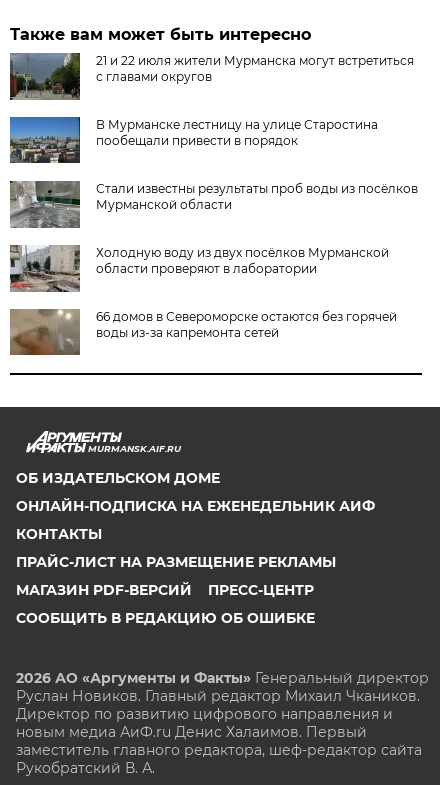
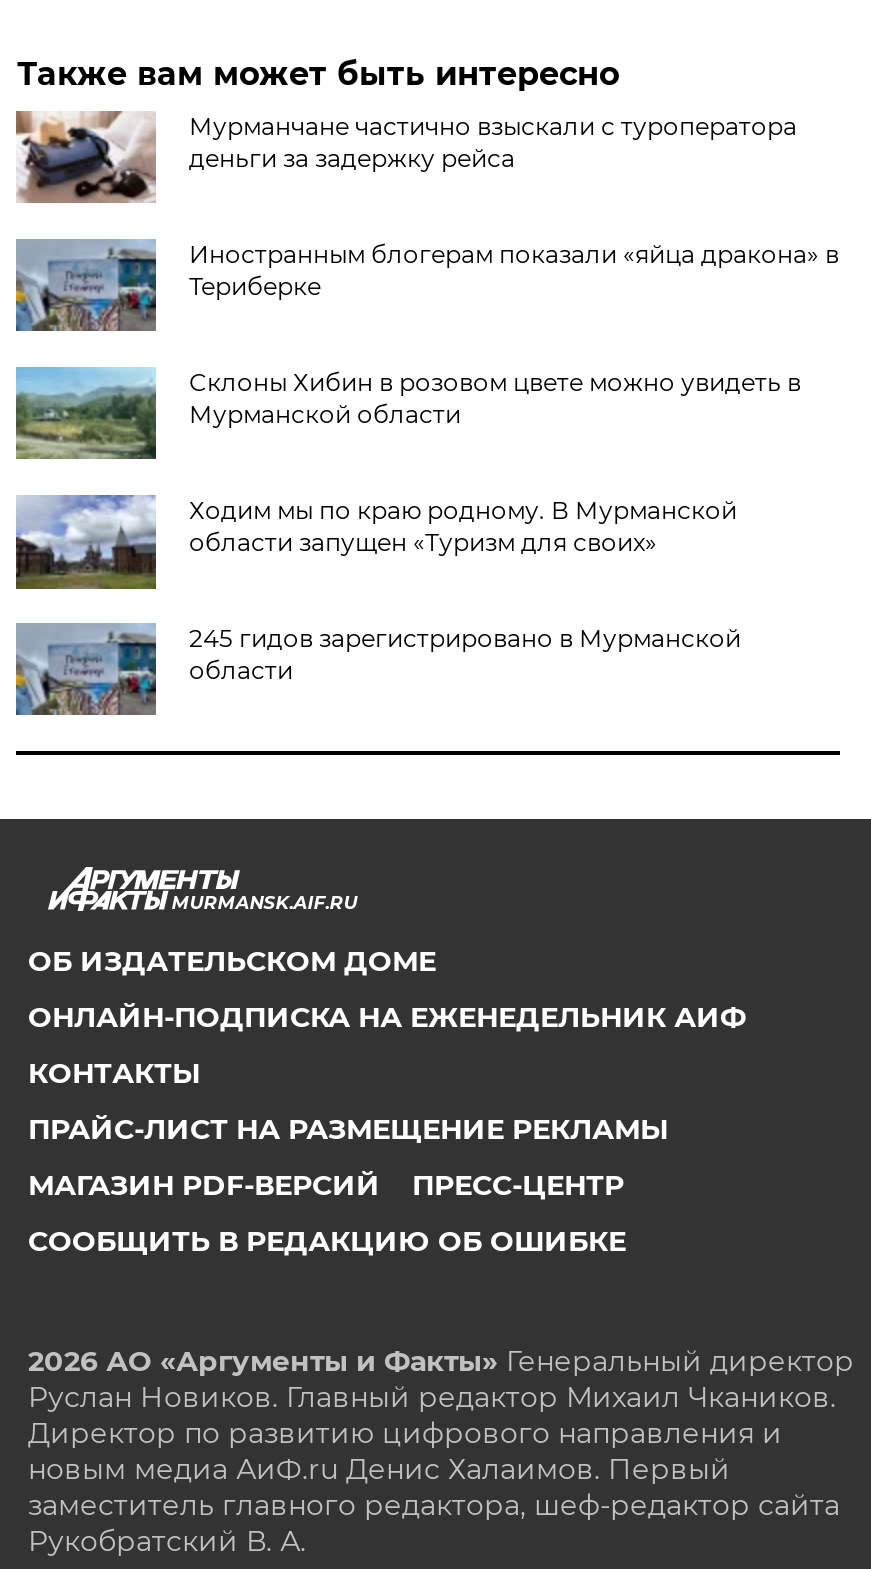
- [image]
- 21 и 22 июля жители Мурманска могут встретиться
- с главами округов
+ [image]
+ Мурманчане частично взыскали с туроператора
+ деньги за задержку рейса

- [image]
- В Мурманске лестницу на улице Старостина
- пообещали привести в порядок
+ [image]
+ Иностранным блогерам показали «яйца дракона» в
+ Териберке

- [image]
- Стали известны результаты проб воды из посёлков
+ [image]
+ Склоны Хибин в розовом цвете можно увидеть в

- [image]
- Холодную воду из двух посёлков Мурманской
- области проверяют в лаборатории
+ [image]
+ Ходим мы по краю родному. В Мурманской
+ области запущен «Туризм для своих»

- [image]
- 66 домов в Североморске остаются без горячей
- воды из-за капремонта сетей
+ [image]
+ 245 гидов зарегистрировано в Мурманской
+ области
